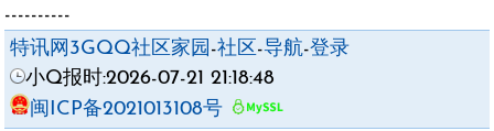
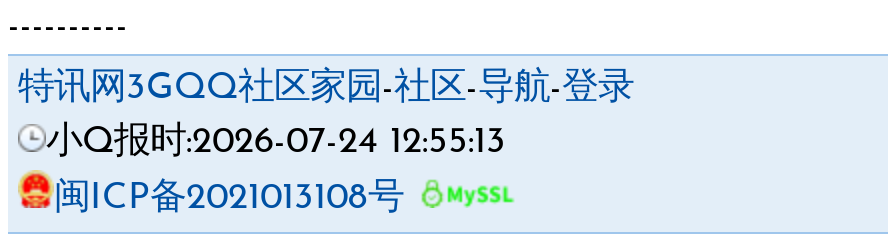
- 小Q报时:2026-07-21 21:18:48
+ 小Q报时:2026-07-24 12:55:13
